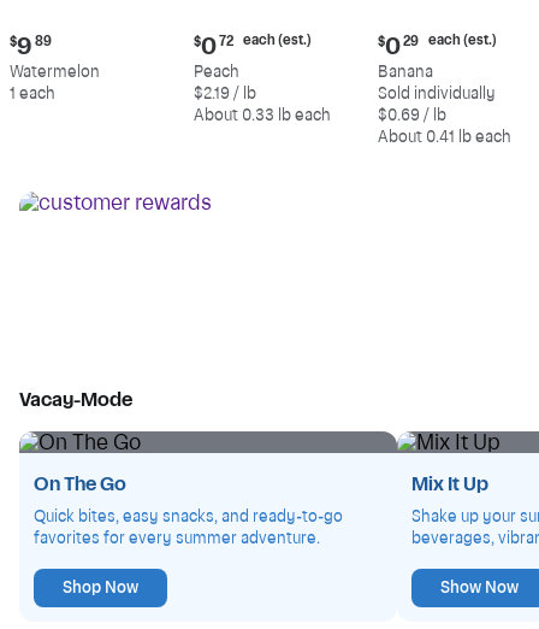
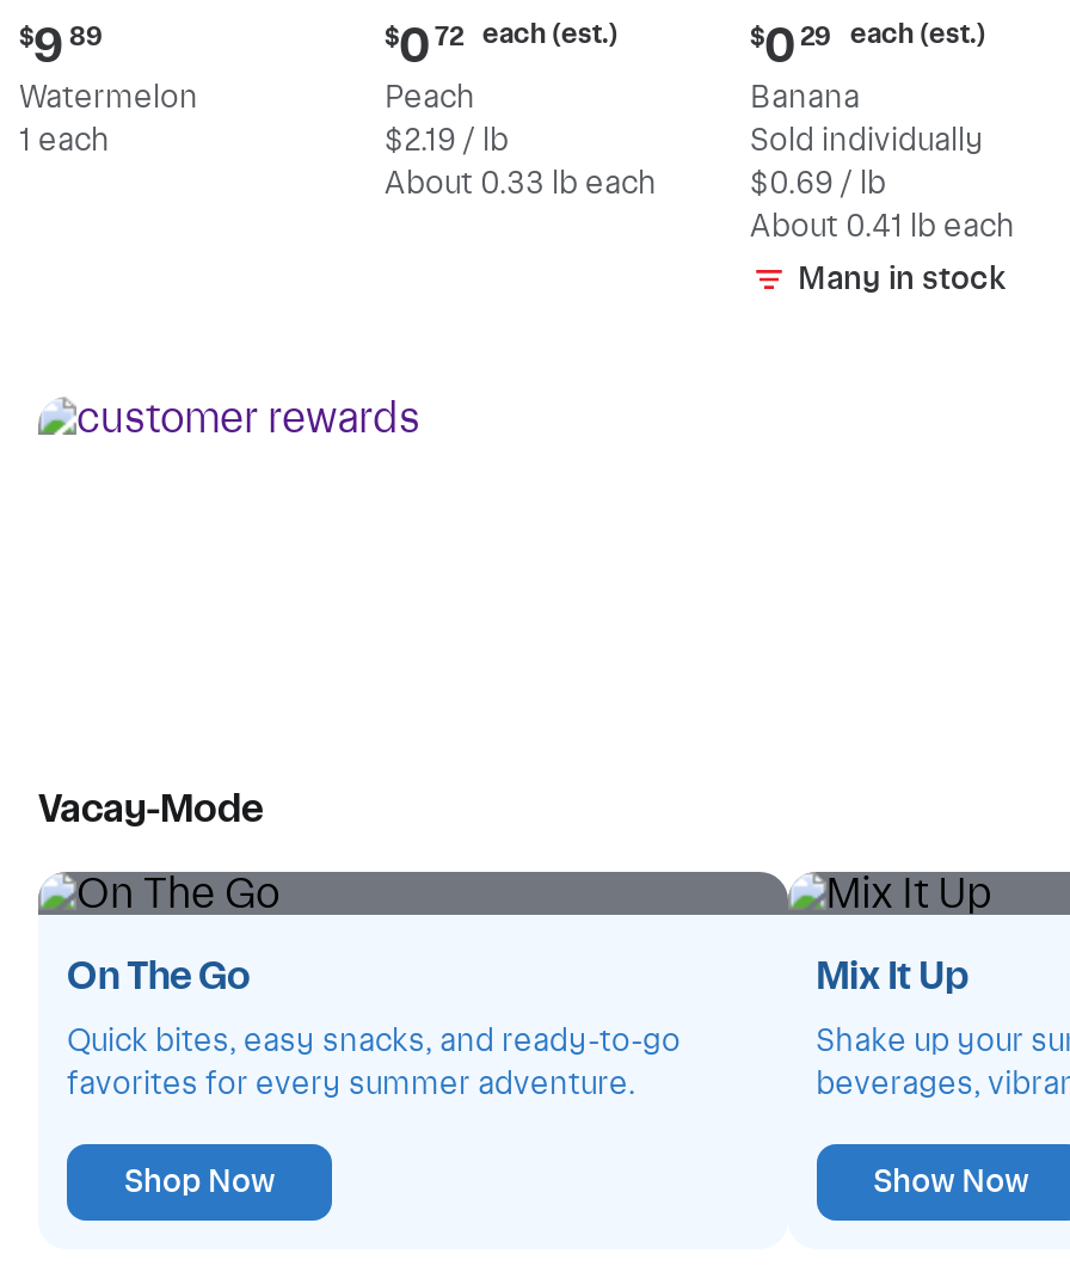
+ Many in stock
